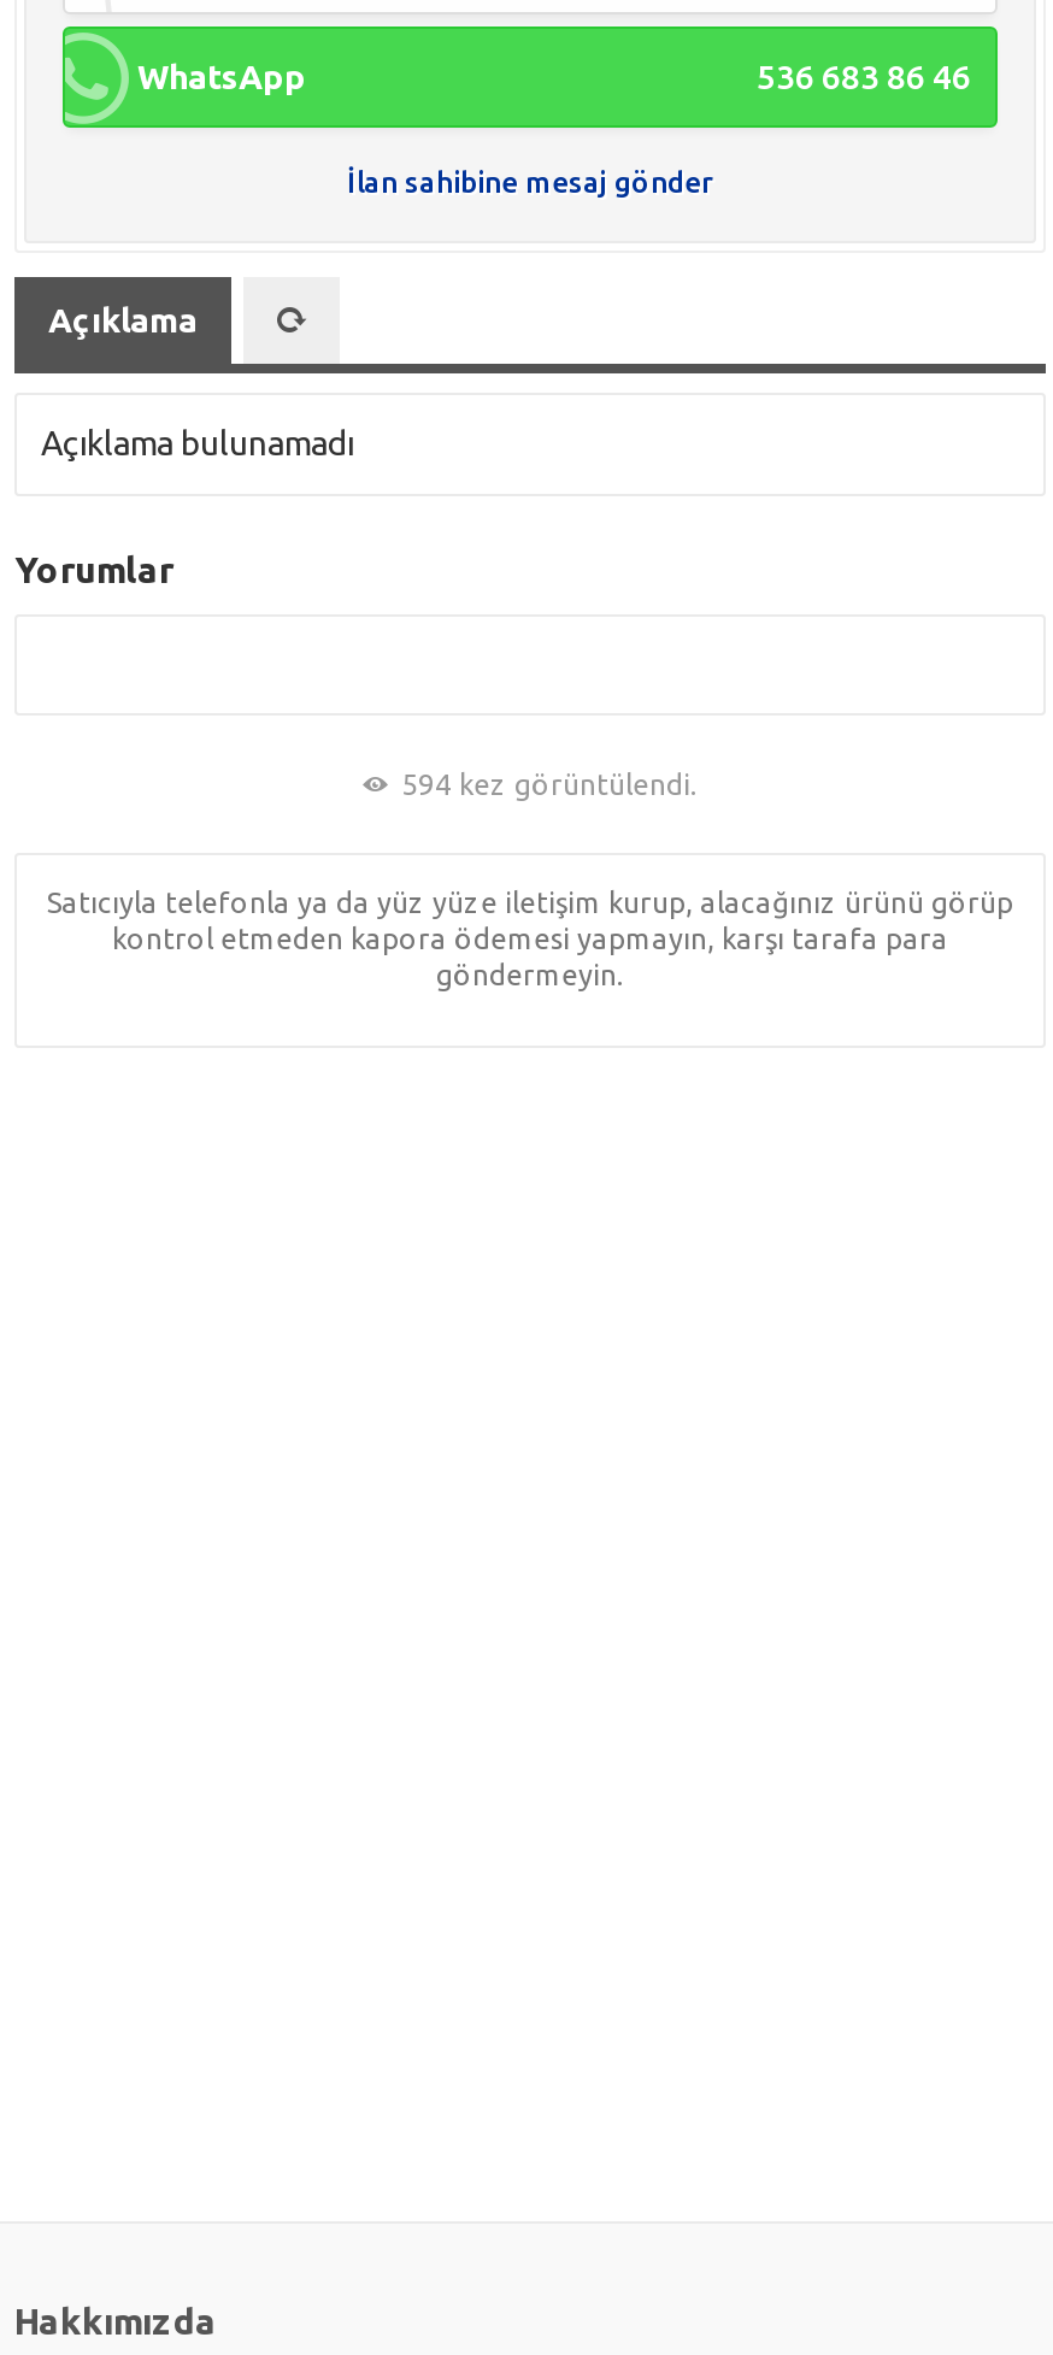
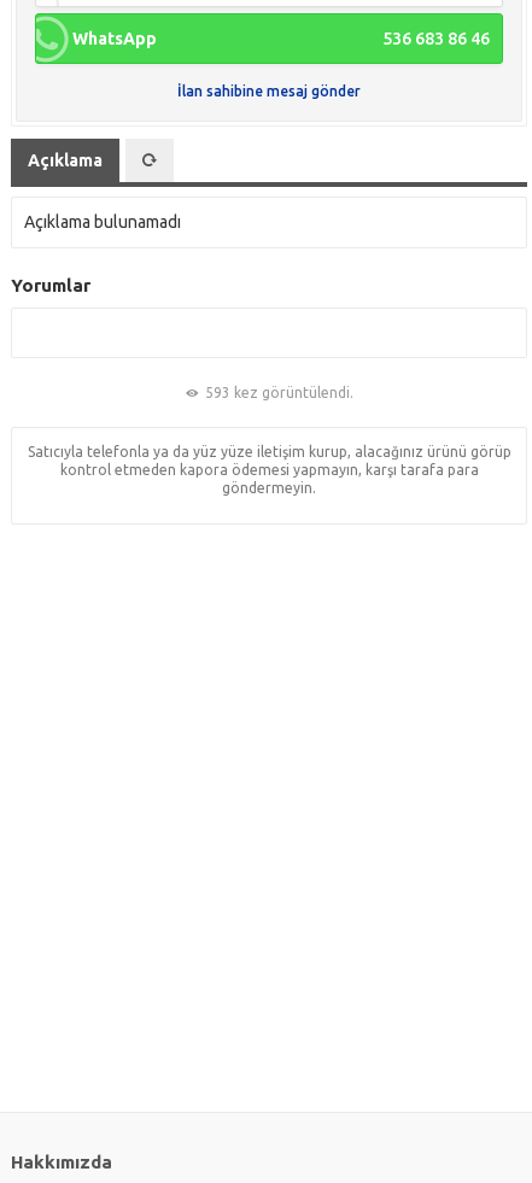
- 594 kez görüntülendi.
+ 593 kez görüntülendi.
